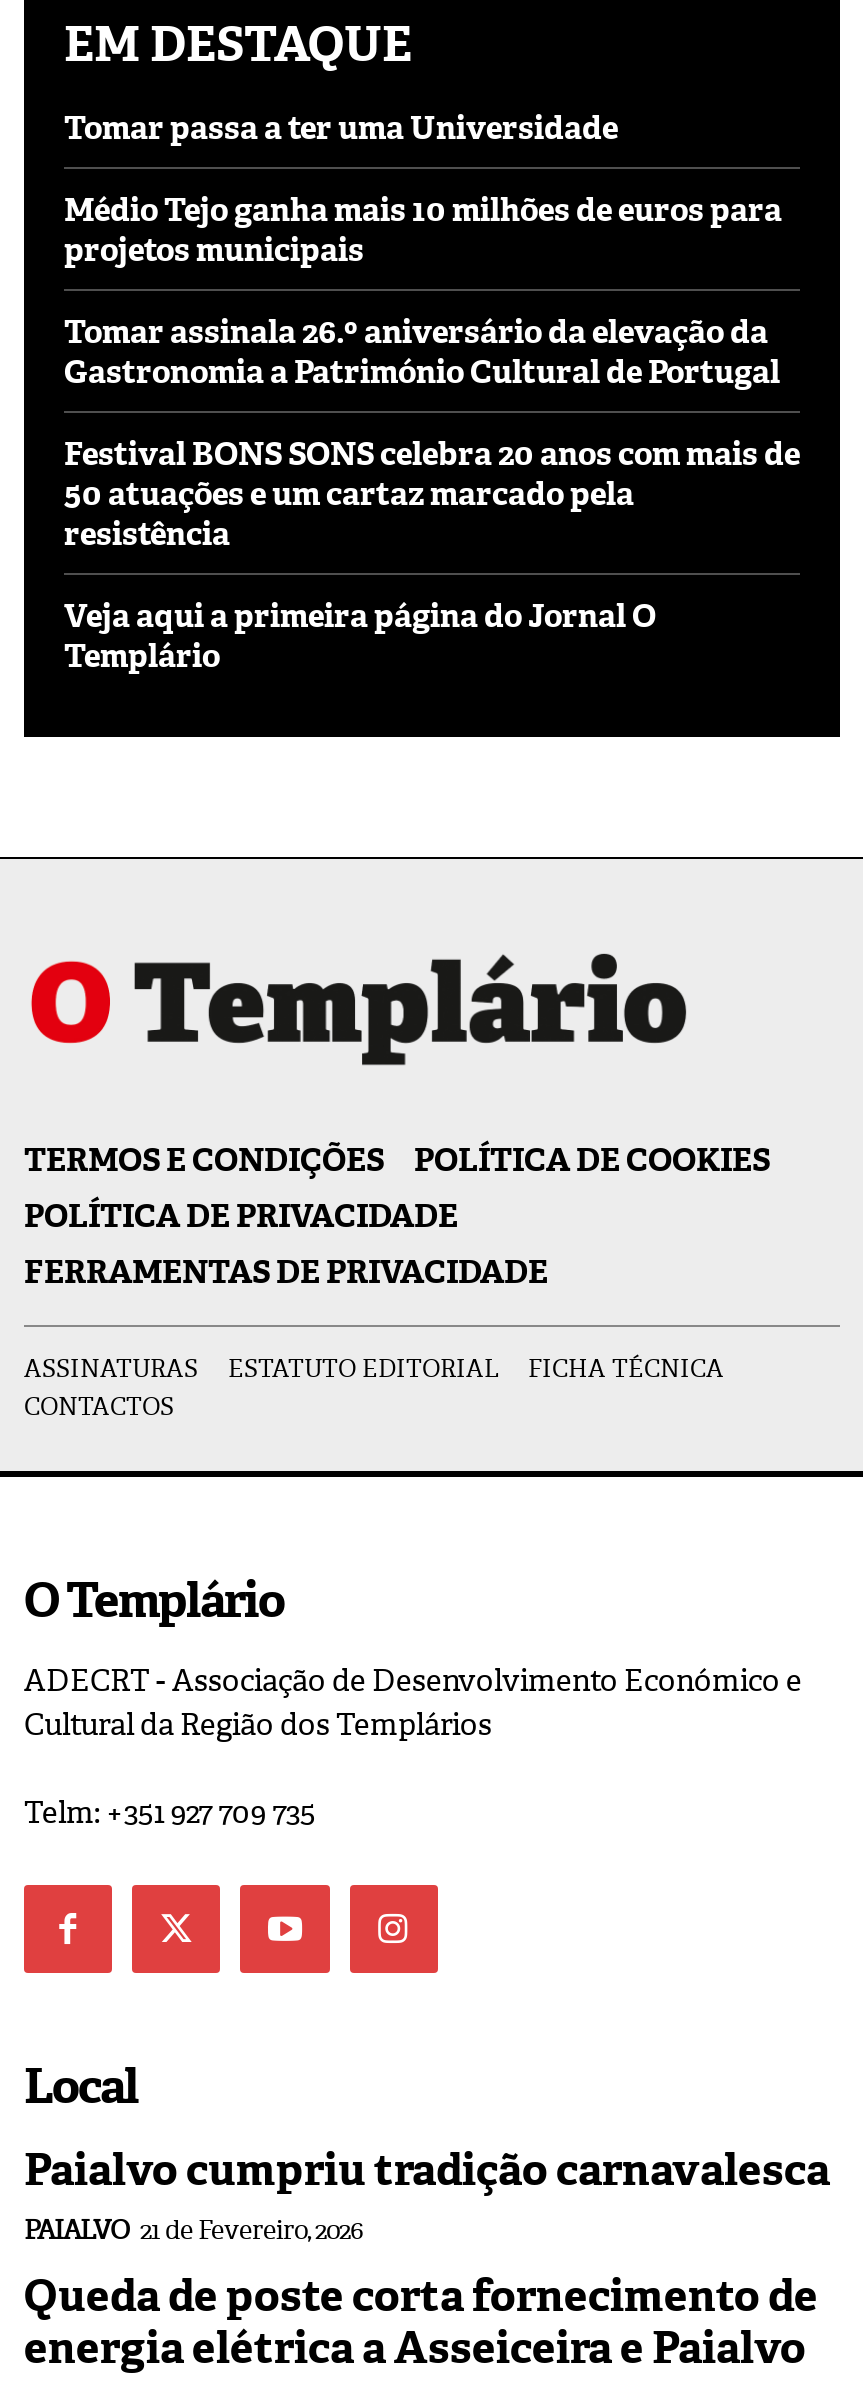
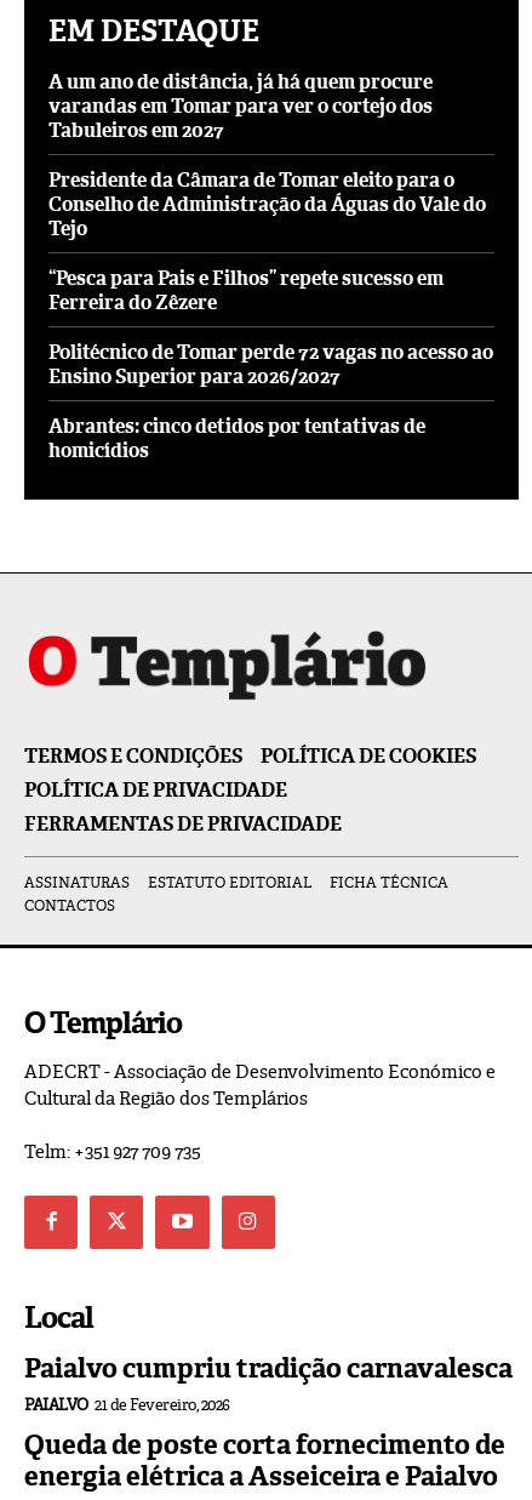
- Tomar passa a ter uma Universidade
+ A um ano de distância, já há quem procure
+ varandas em Tomar para ver o cortejo dos
+ Tabuleiros em 2027

- Médio Tejo ganha mais 10 milhões de euros para
- projetos municipais
+ Presidente da Câmara de Tomar eleito para o
+ Conselho de Administração da Águas do Vale do
+ Tejo

- Tomar assinala 26.º aniversário da elevação da
- Gastronomia a Património Cultural de Portugal
+ “Pesca para Pais e Filhos” repete sucesso em
+ Ferreira do Zêzere

- Festival BONS SONS celebra 20 anos com mais de
- 50 atuações e um cartaz marcado pela
- resistência
+ Politécnico de Tomar perde 72 vagas no acesso ao
+ Ensino Superior para 2026/2027

- Veja aqui a primeira página do Jornal O
- Templário
+ Abrantes: cinco detidos por tentativas de
+ homicídios
